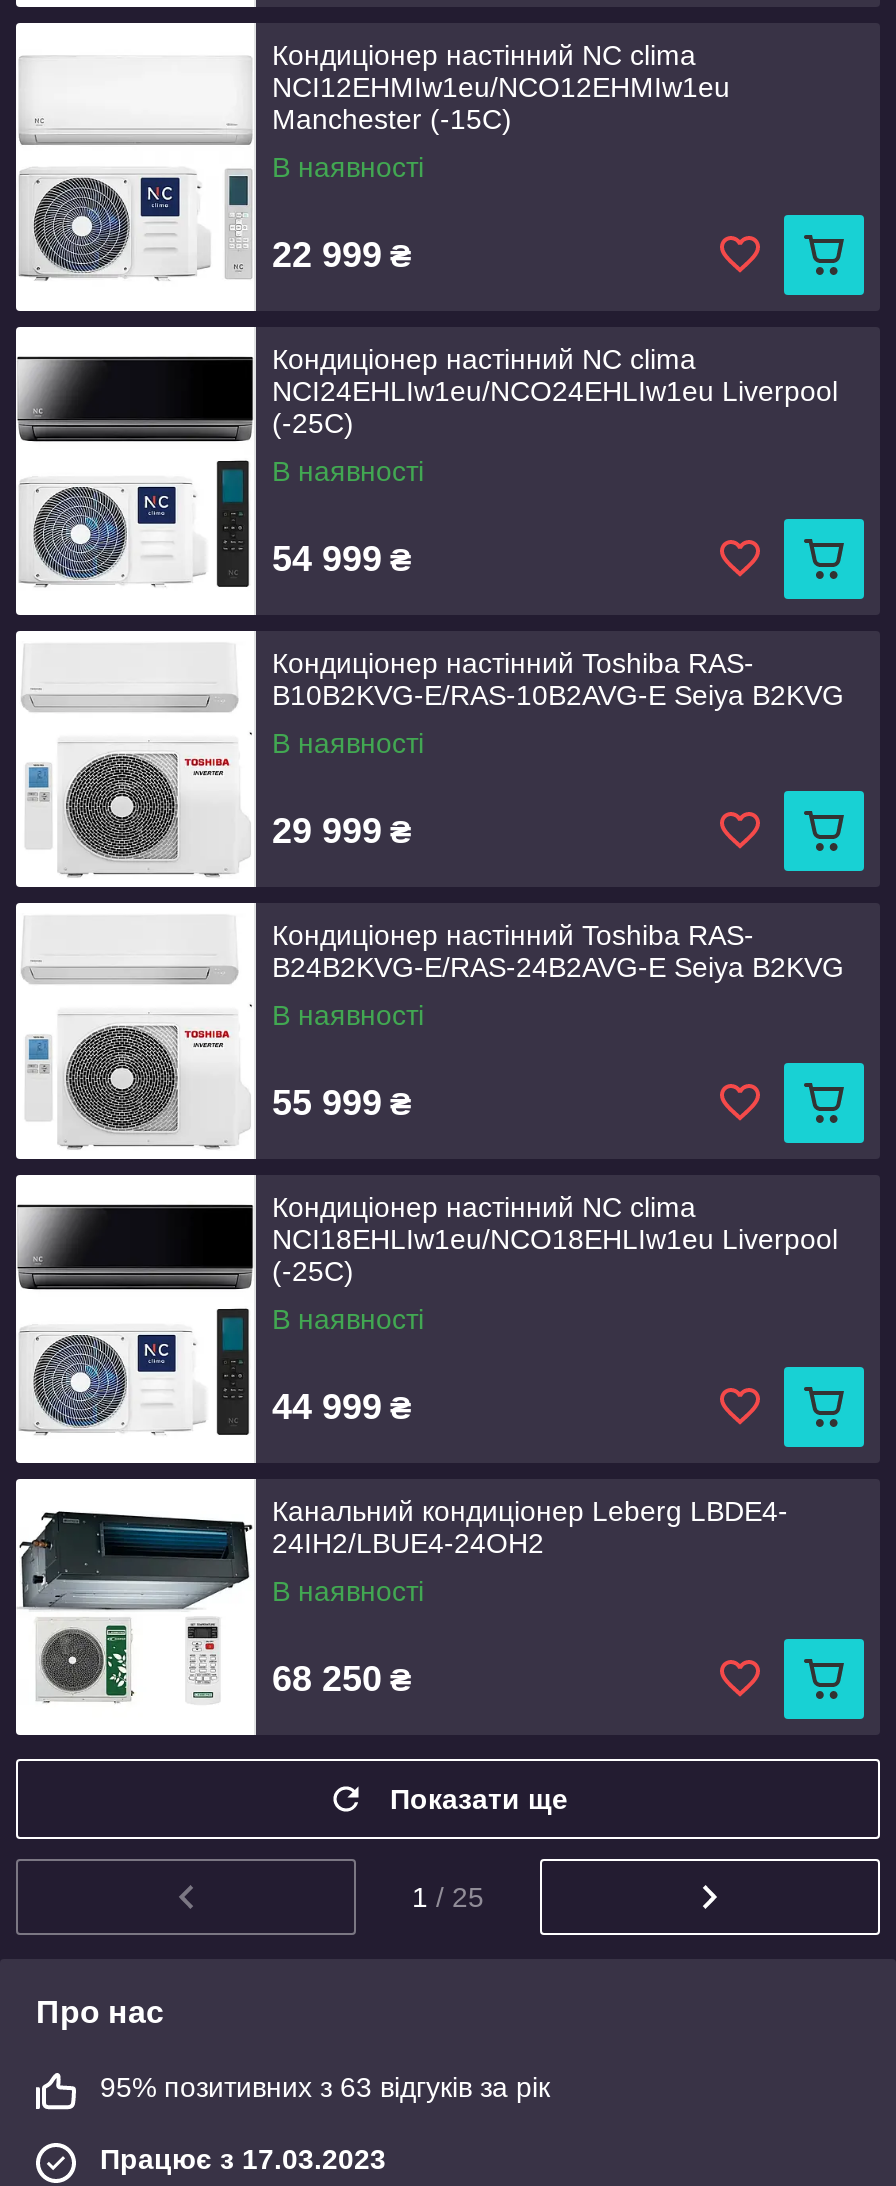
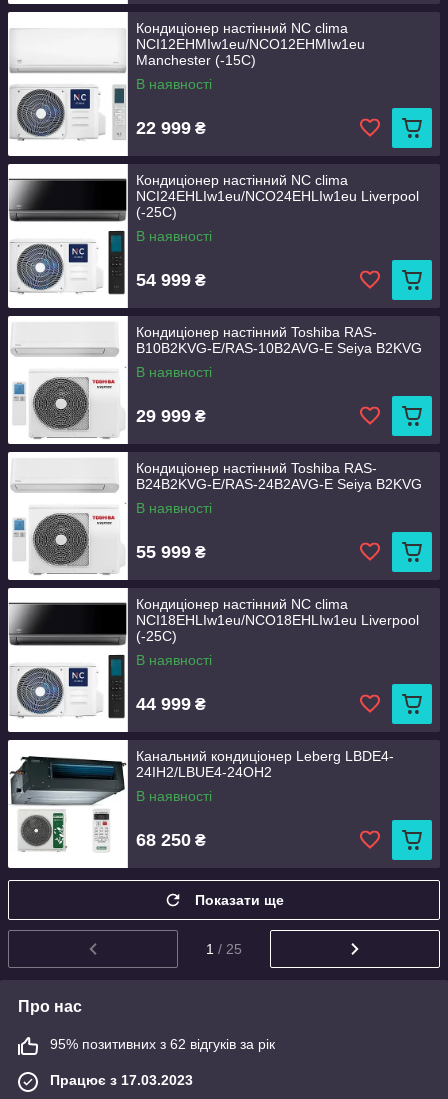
- 95% позитивних з 63 відгуків за рік
+ 95% позитивних з 62 відгуків за рік
